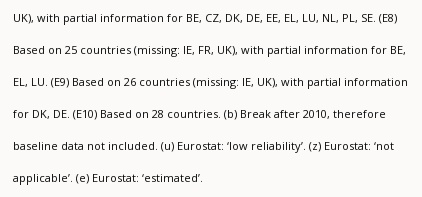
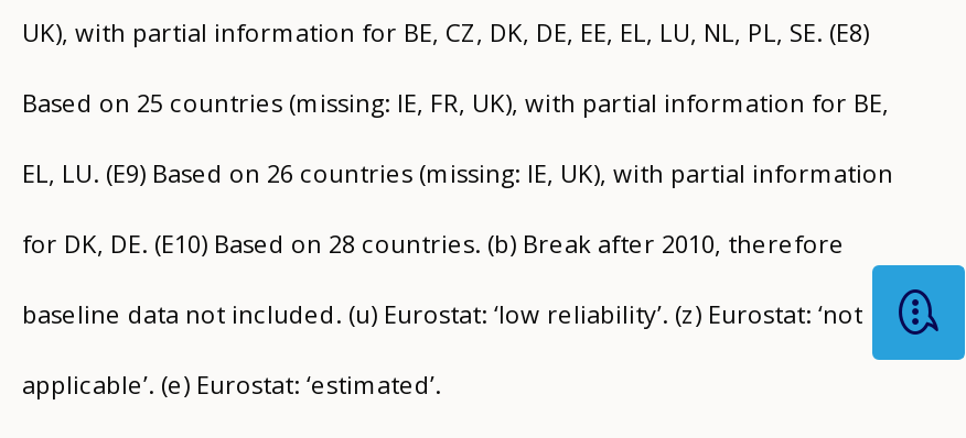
+ [image]
